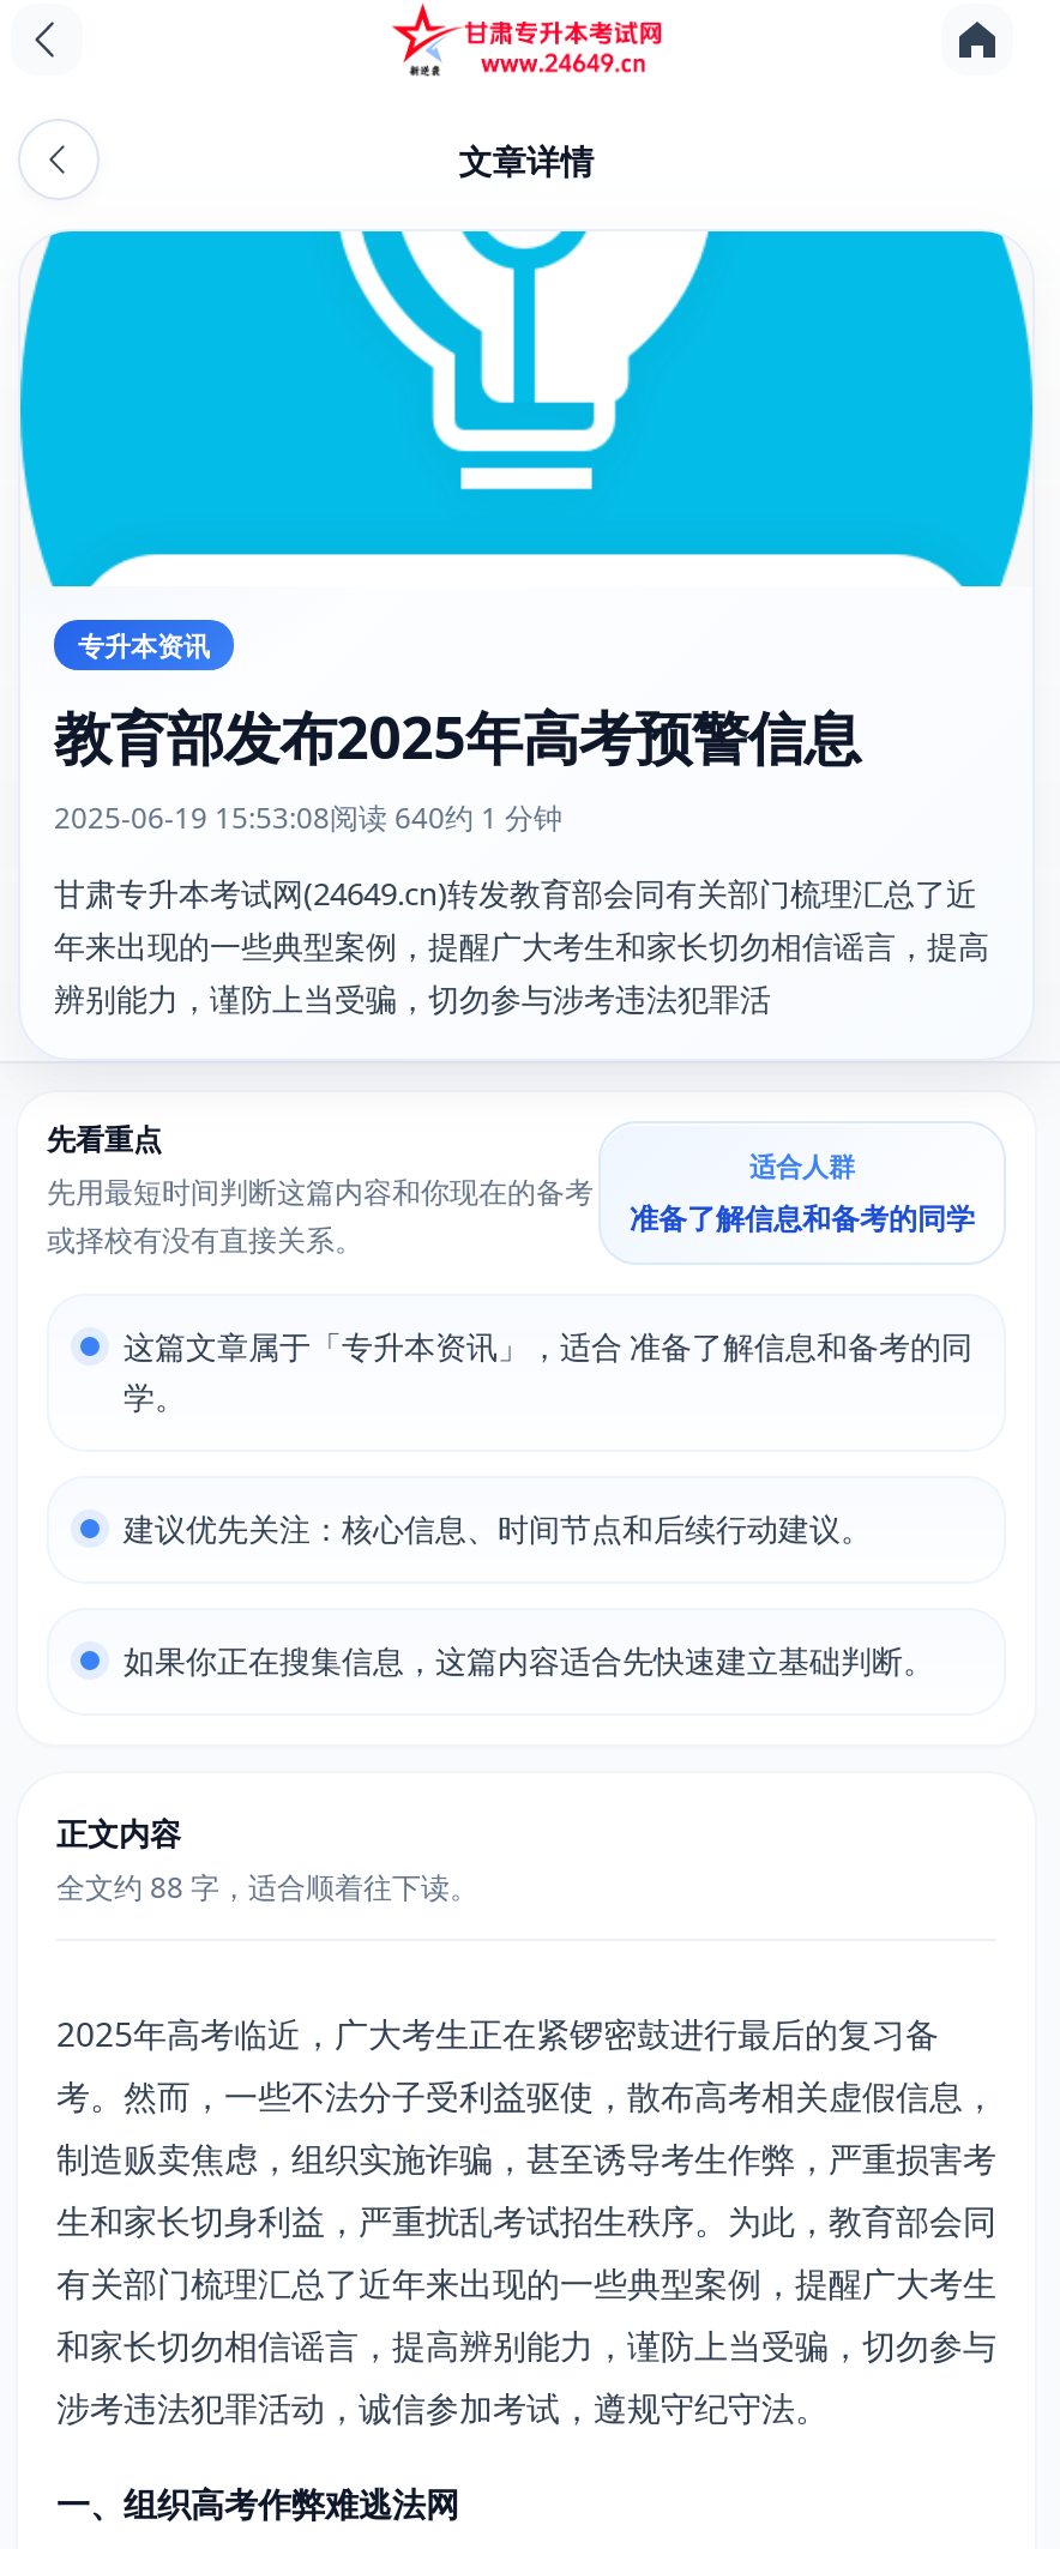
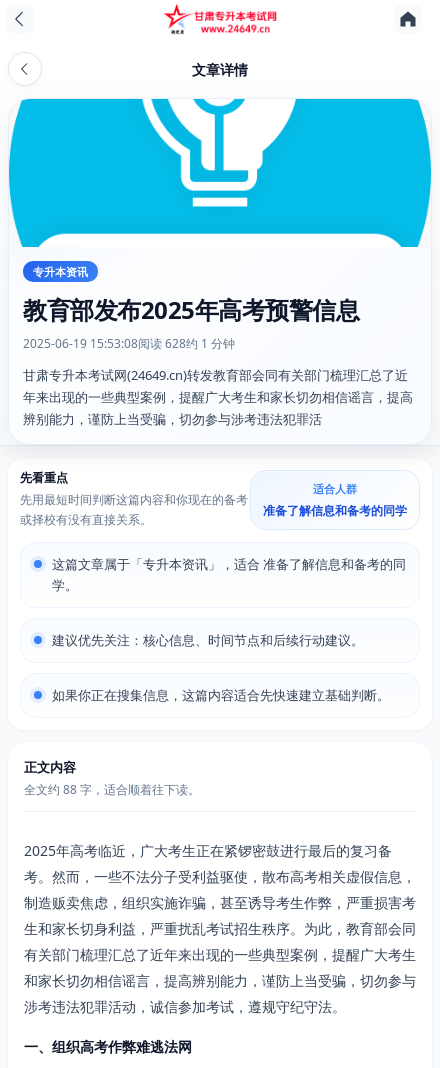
- 2025-06-19 15:53:08阅读 640约 1 分钟
+ 2025-06-19 15:53:08阅读 628约 1 分钟
